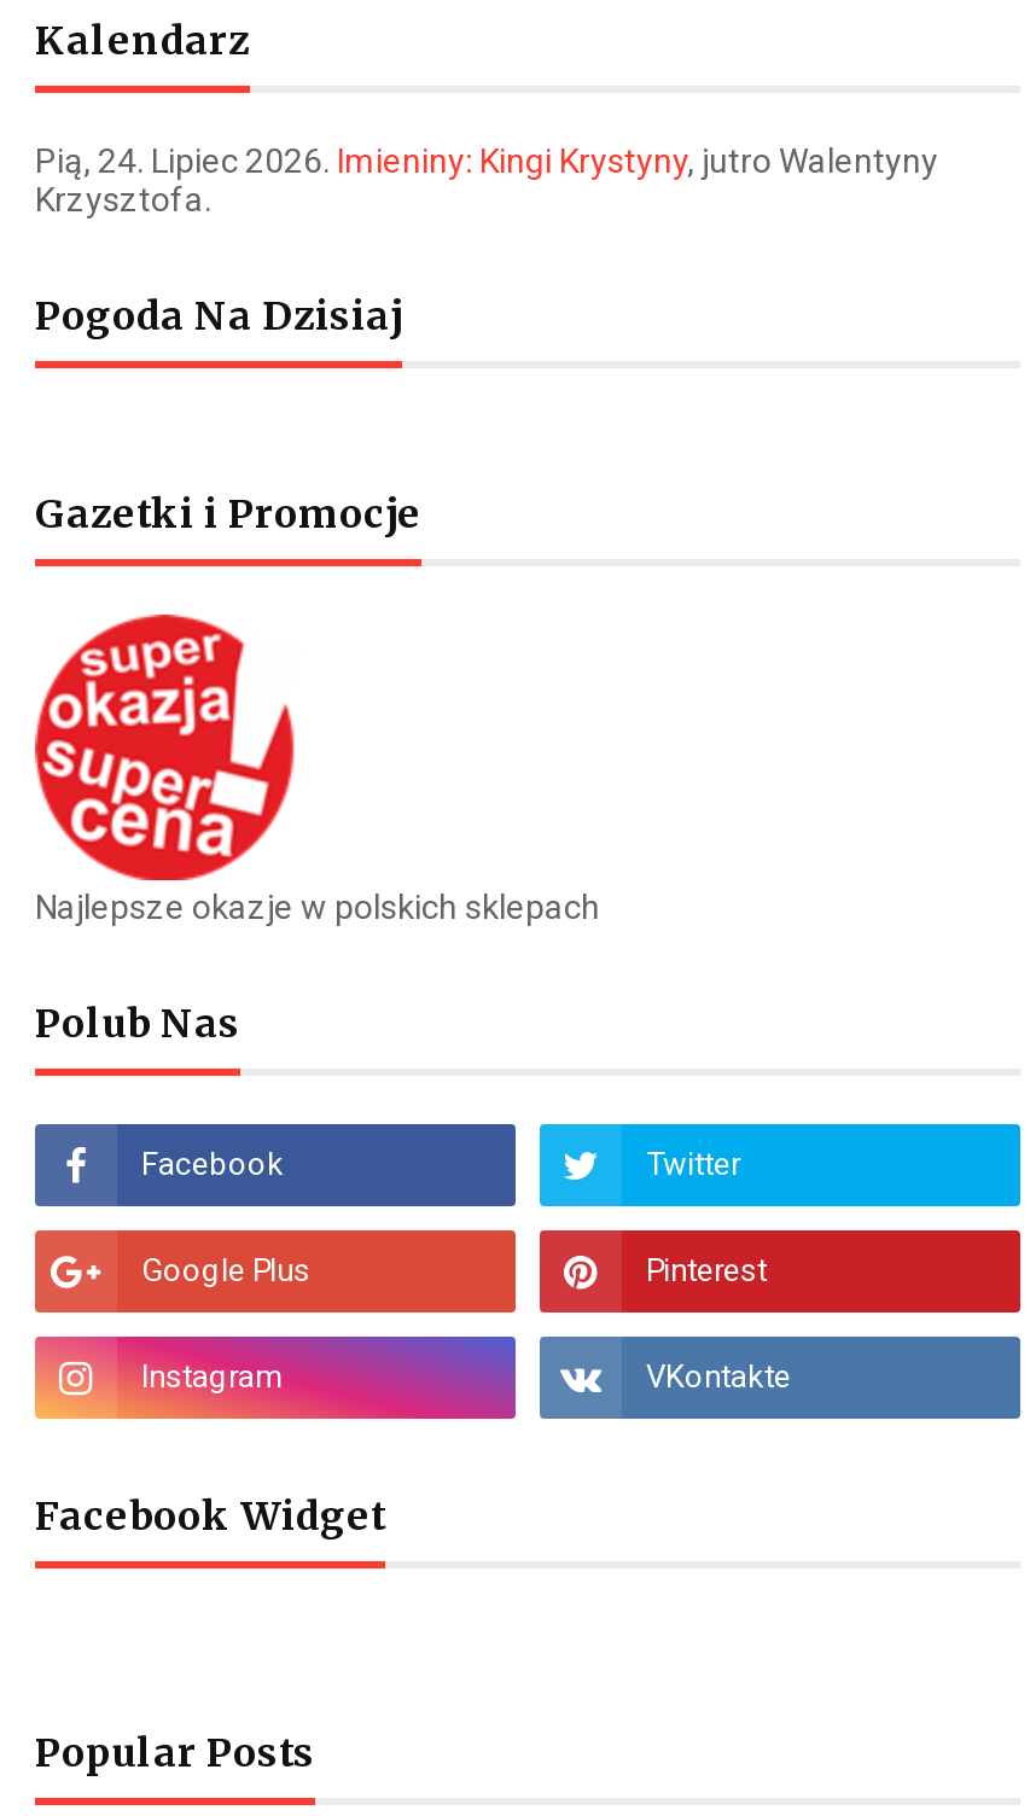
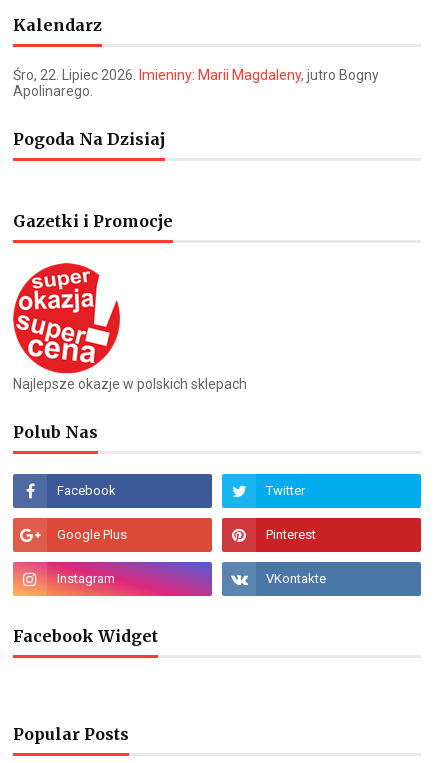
- Pią, 24. Lipiec 2026. Imieniny: Kingi Krystyny, jutro Walentyny
- Krzysztofa.
+ Śro, 22. Lipiec 2026. Imieniny: Marii Magdaleny, jutro Bogny
+ Apolinarego.
